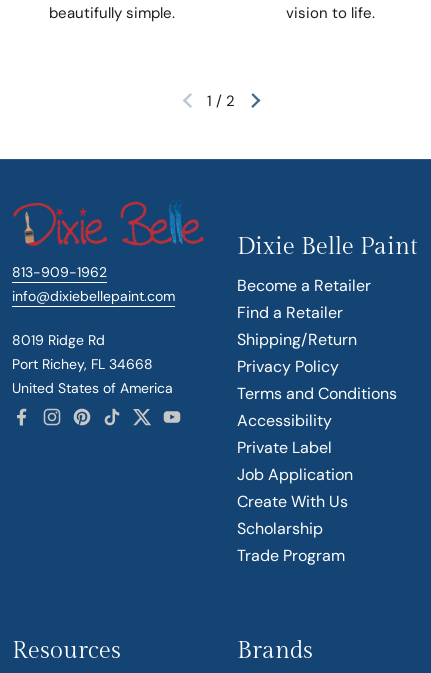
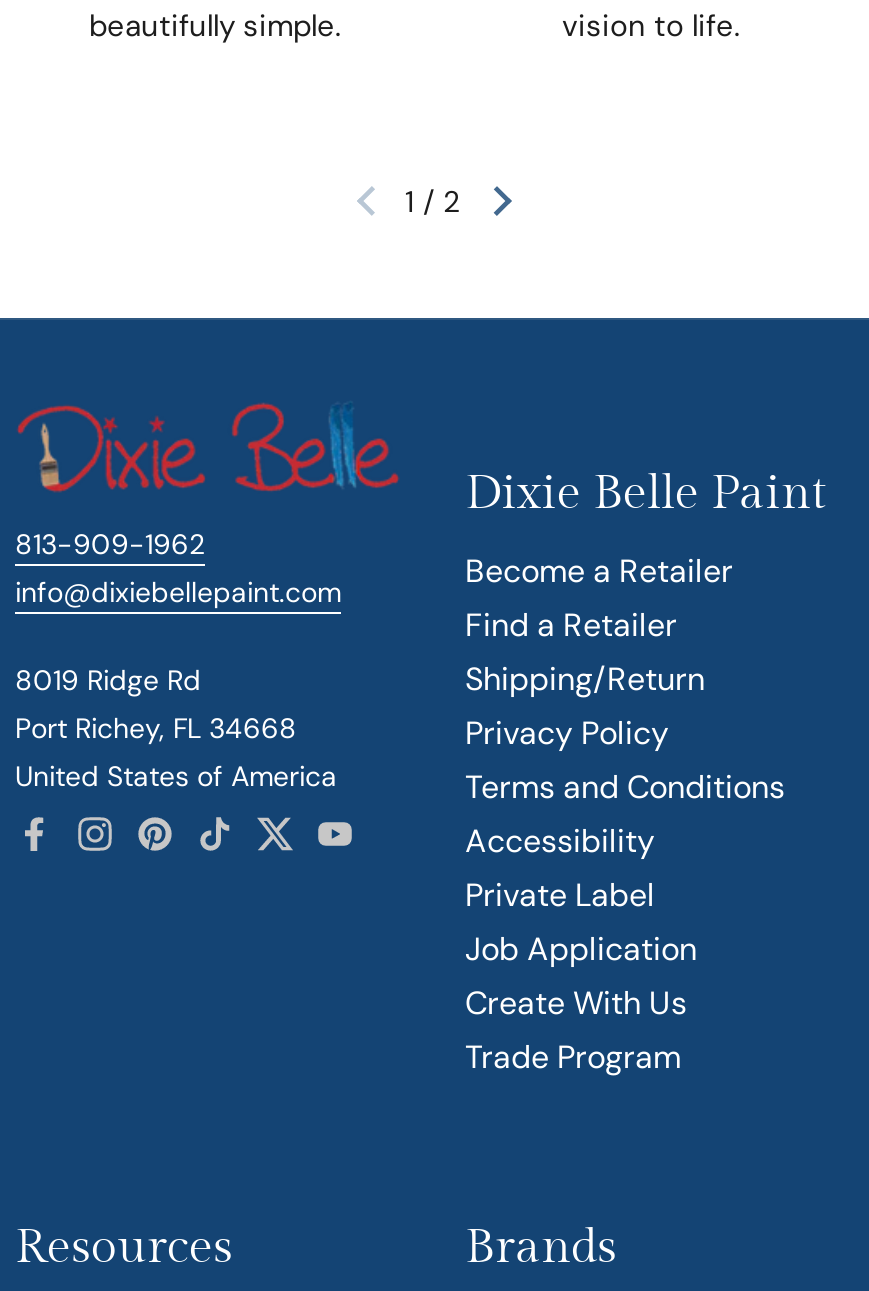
- Scholarship
